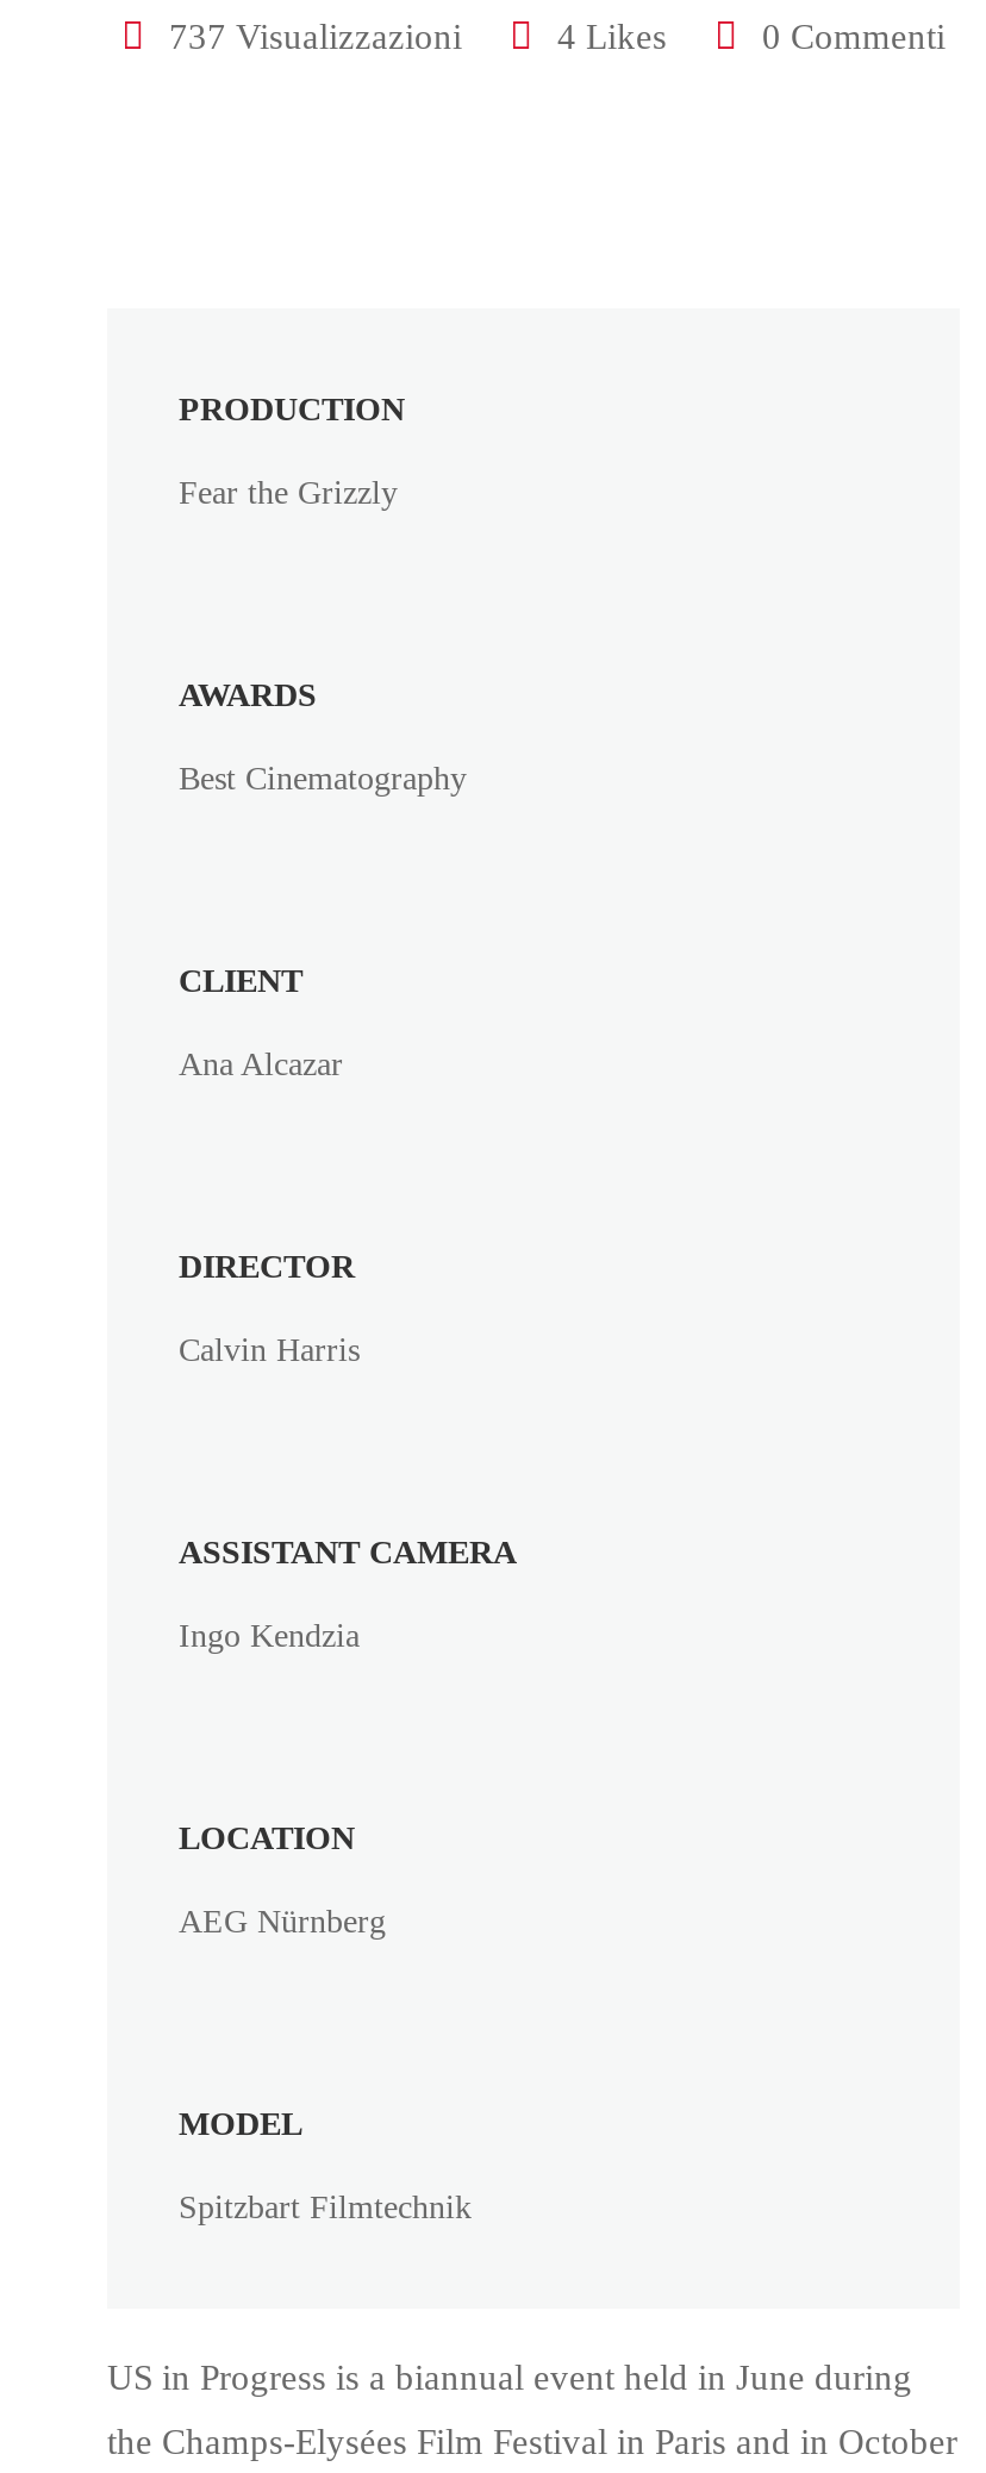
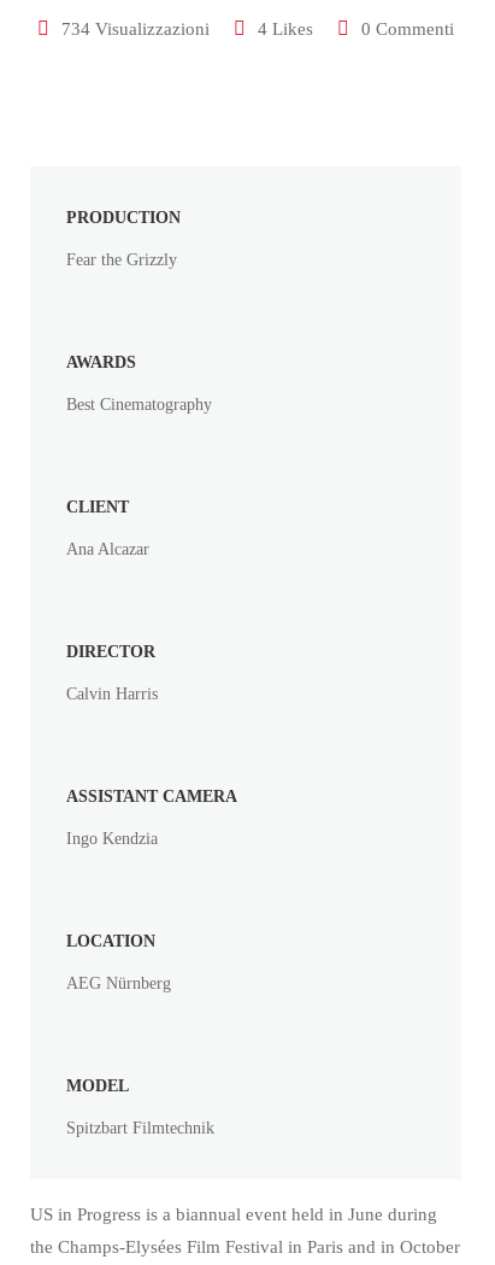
- 737 Visualizzazioni
+ 734 Visualizzazioni
